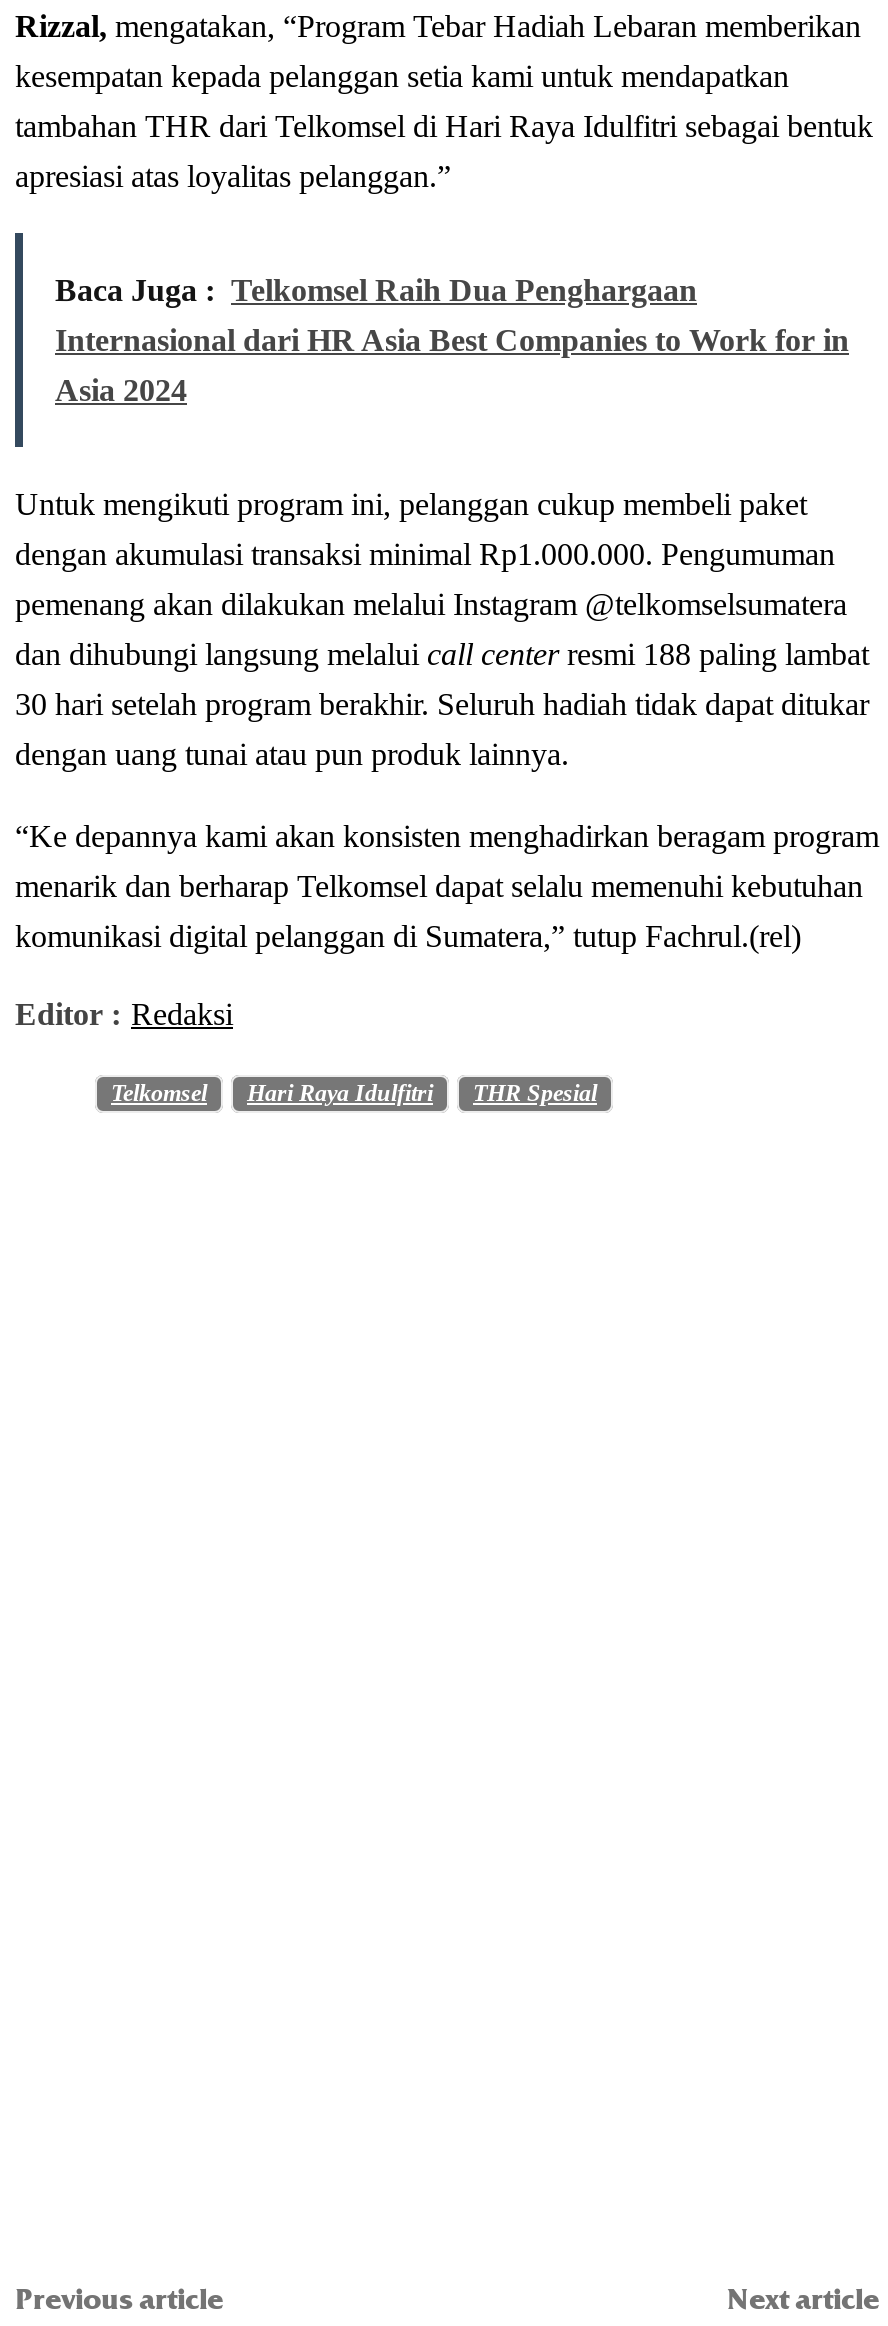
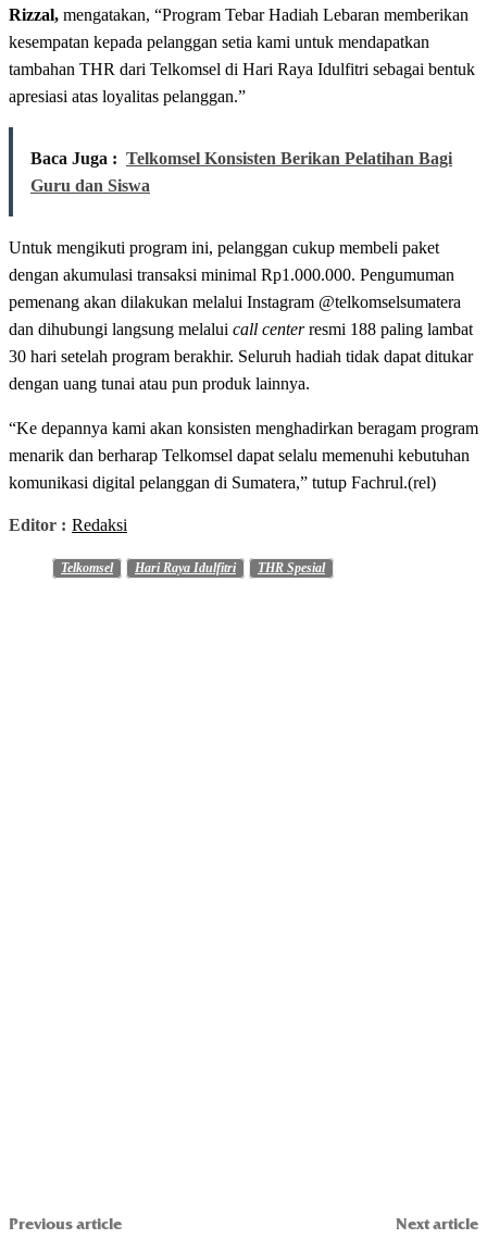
- Baca Juga : Telkomsel Raih Dua Penghargaan
- Internasional dari HR Asia Best Companies to Work for in
- Asia 2024
+ Baca Juga : Telkomsel Konsisten Berikan Pelatihan Bagi
+ Guru dan Siswa
